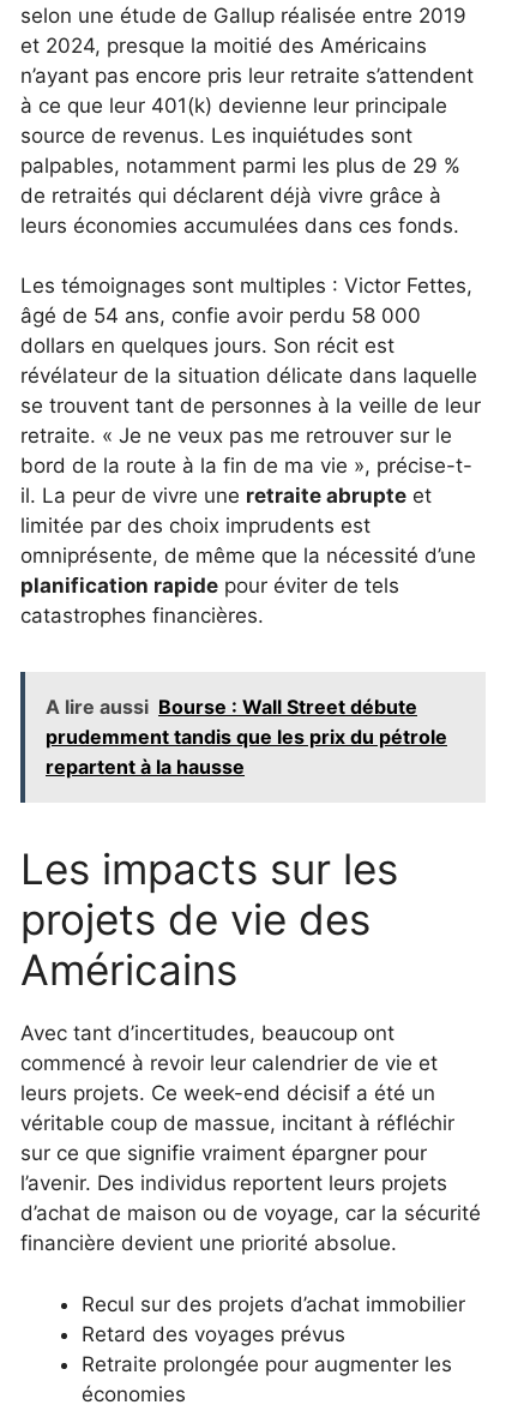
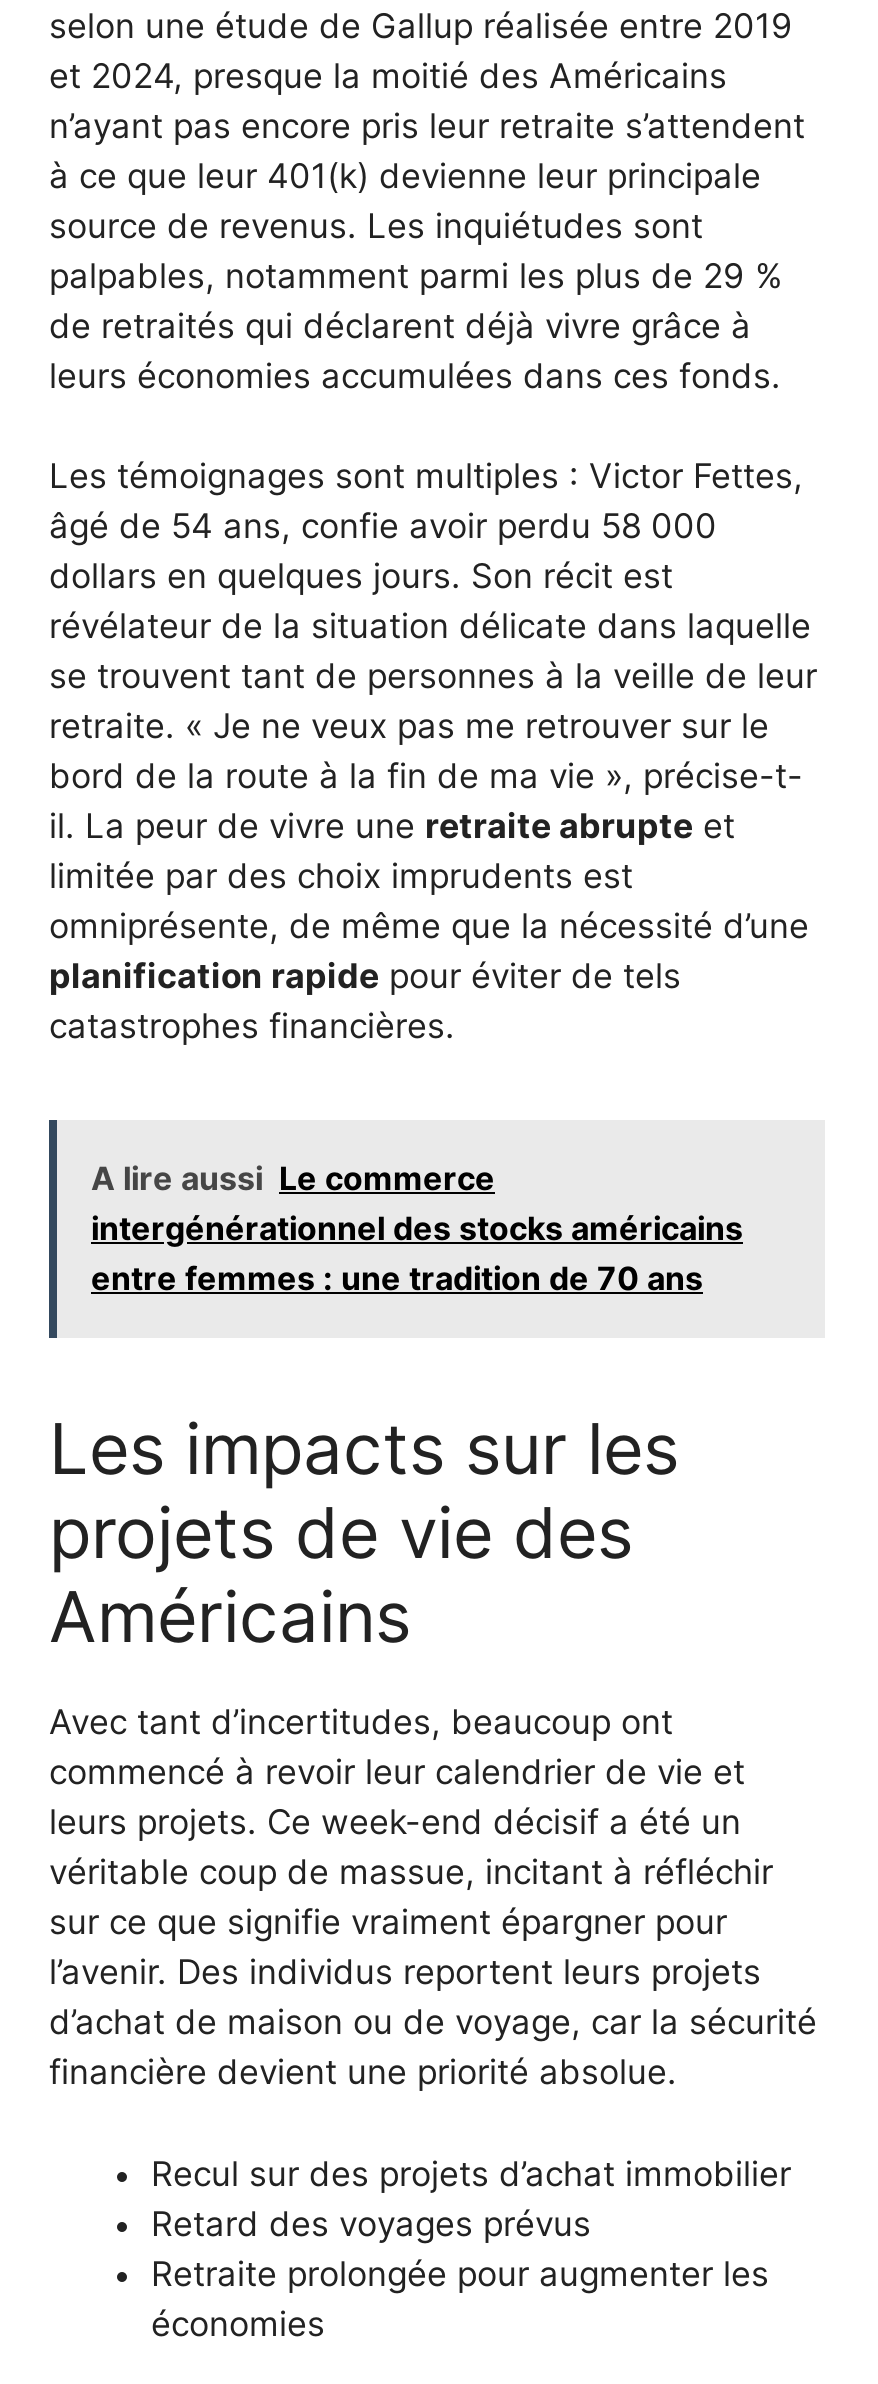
- A lire aussi Bourse : Wall Street débute
- prudemment tandis que les prix du pétrole
- repartent à la hausse
+ A lire aussi Le commerce
+ intergénérationnel des stocks américains
+ entre femmes : une tradition de 70 ans
